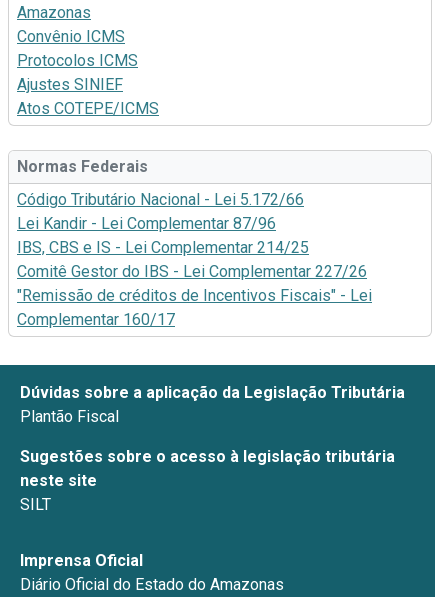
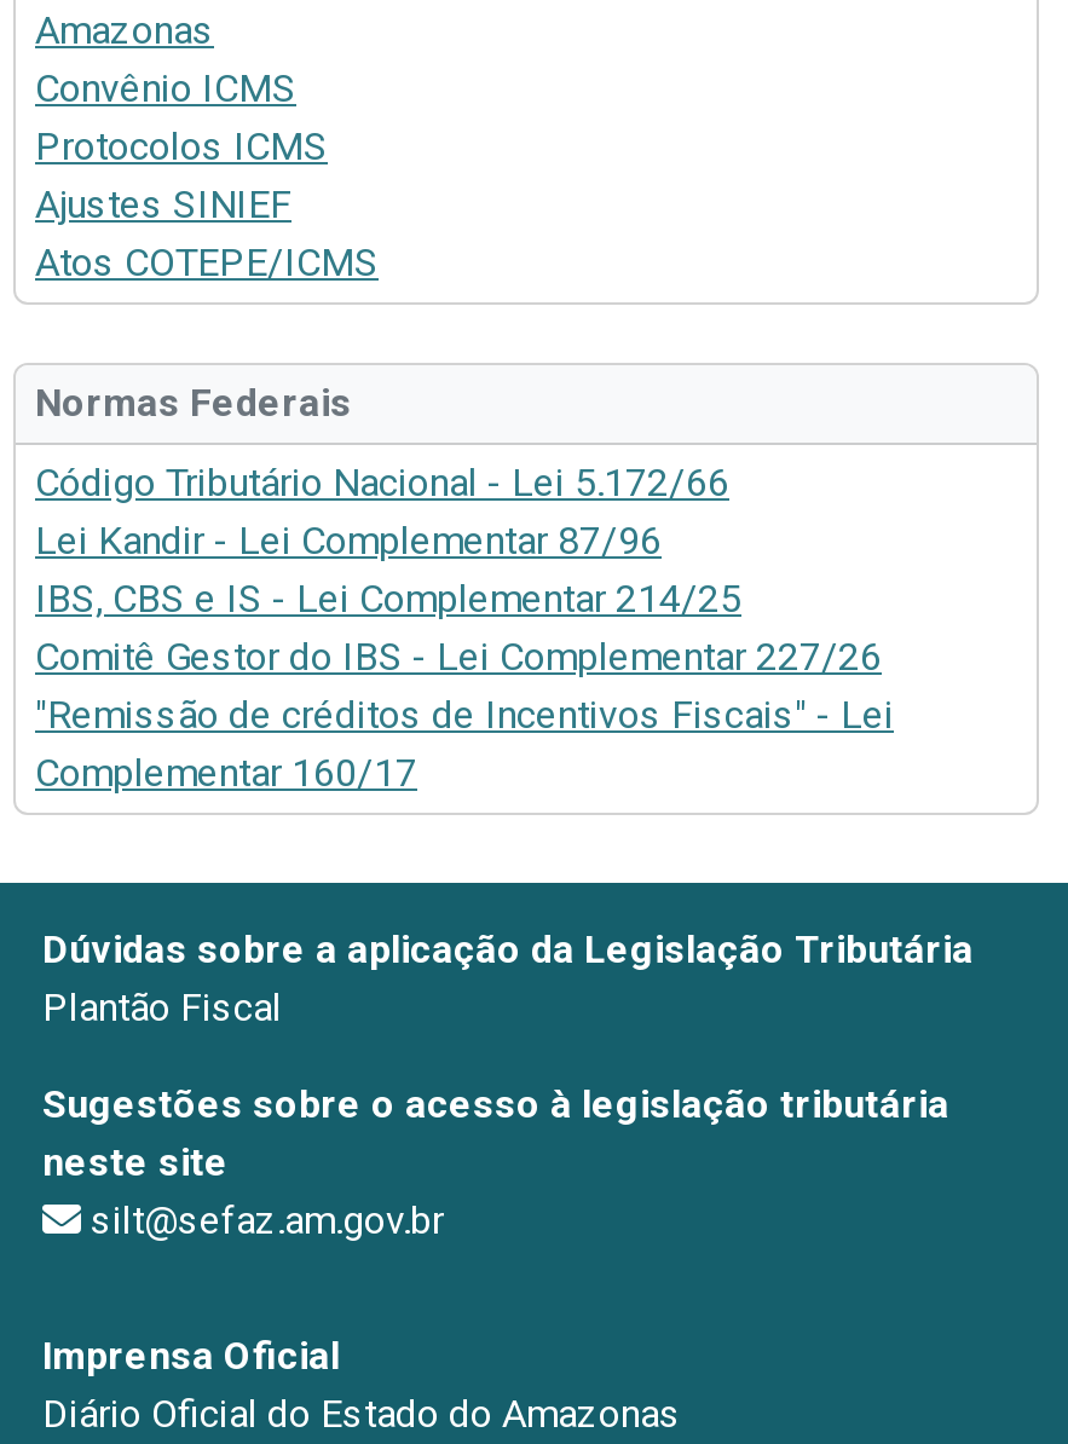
- SILT
+ silt@sefaz.am.gov.br
